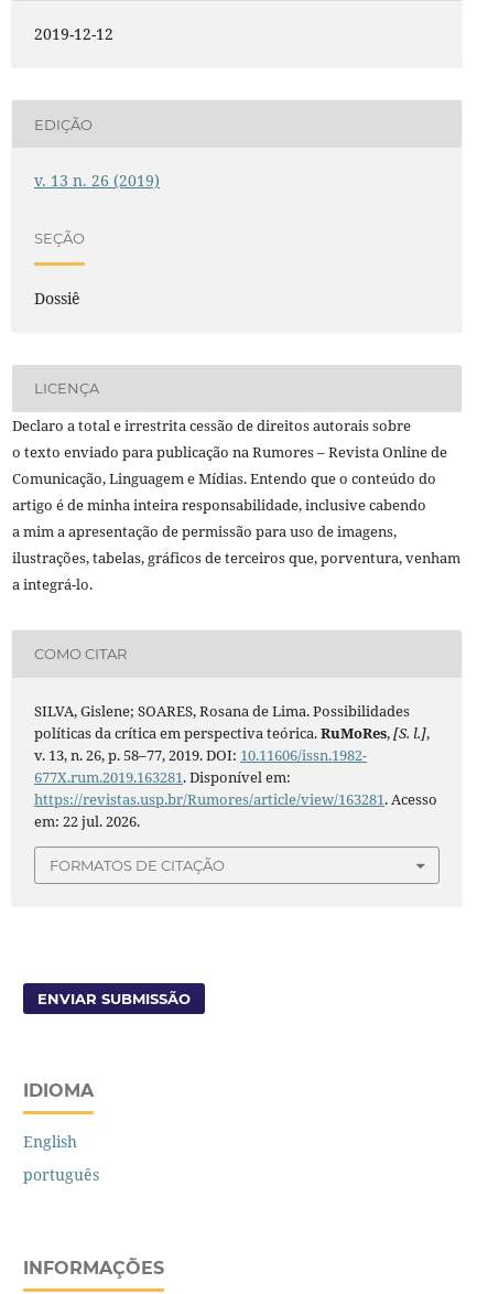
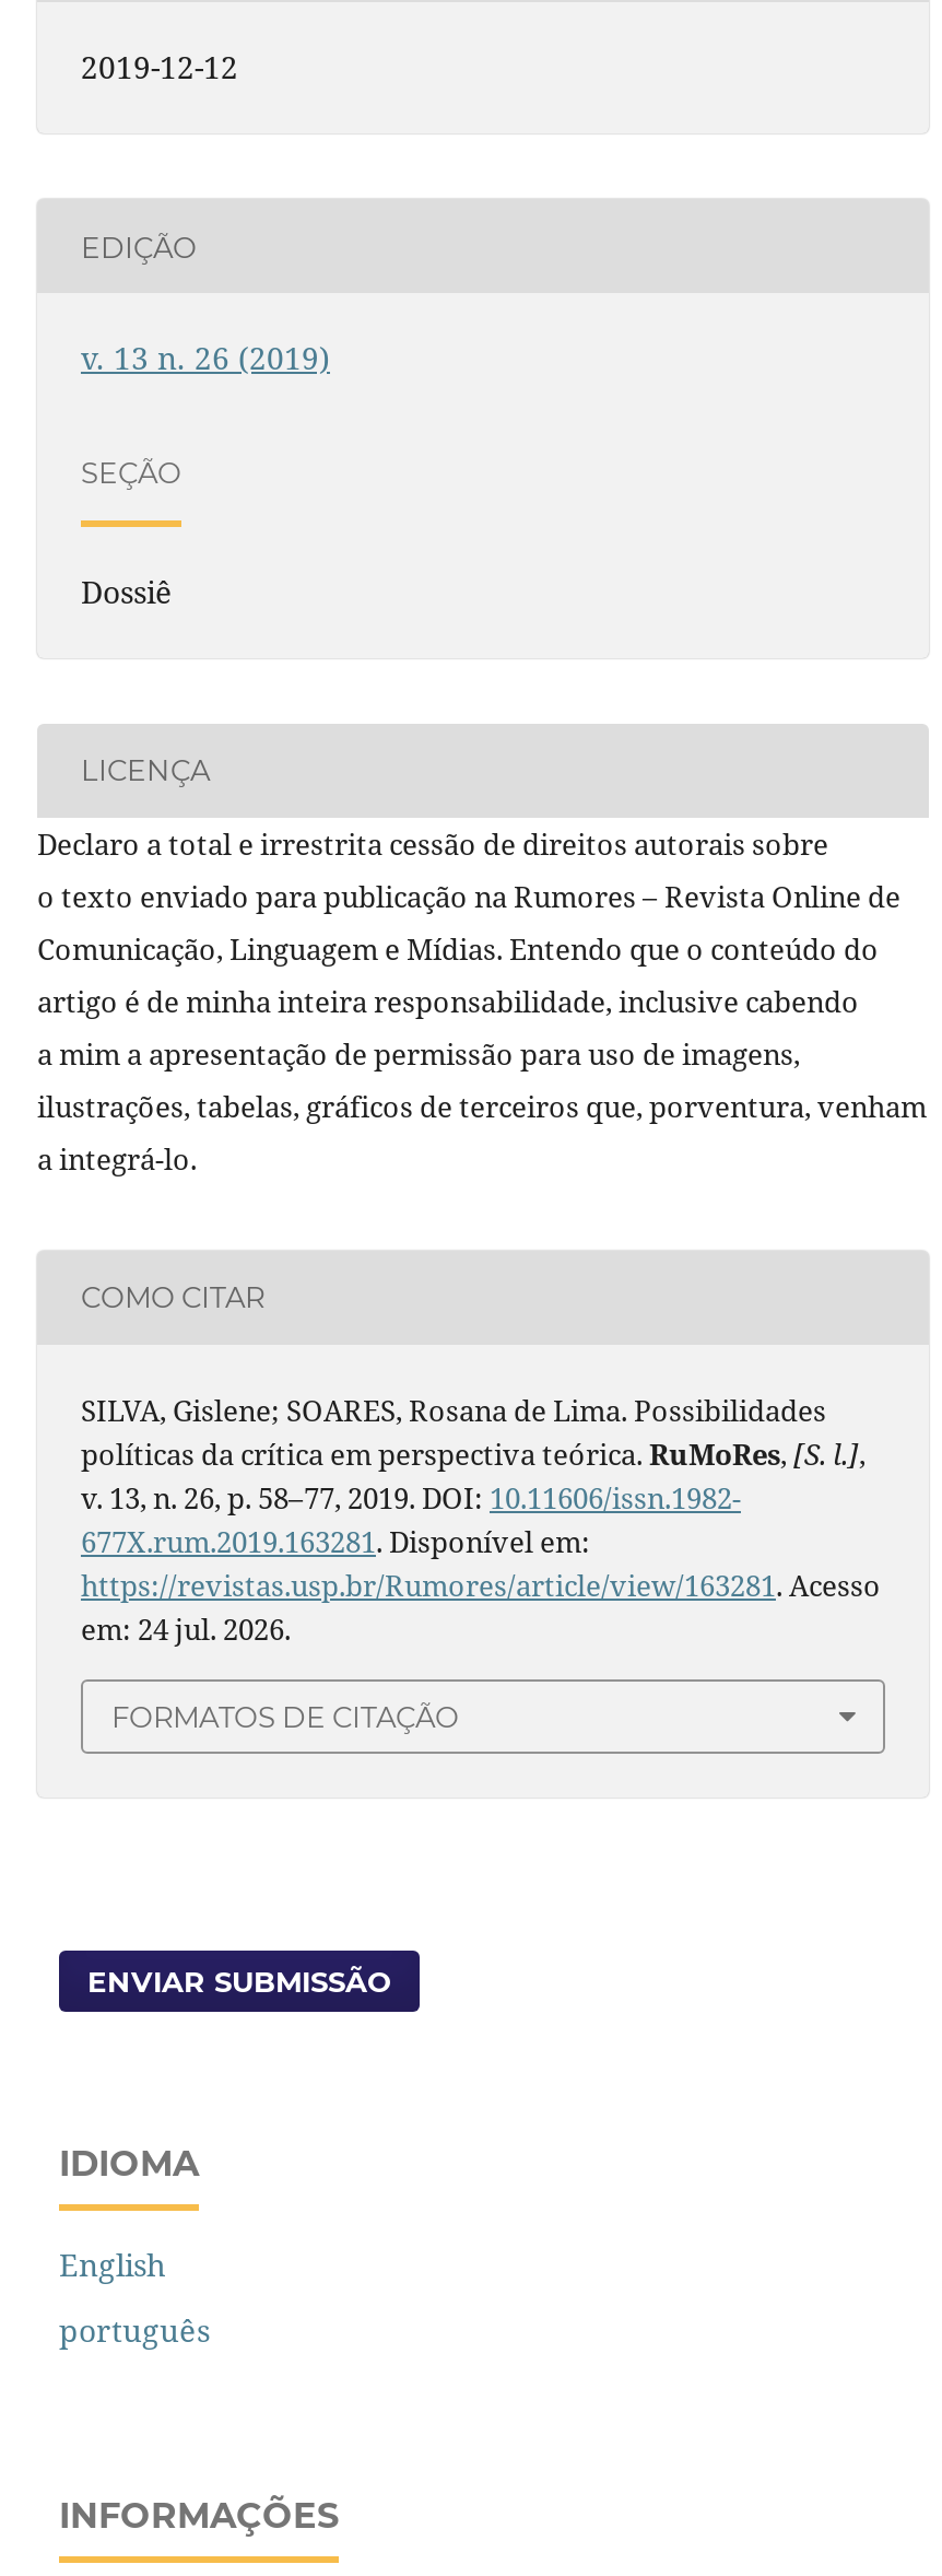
- em: 22 jul. 2026.
+ em: 24 jul. 2026.
